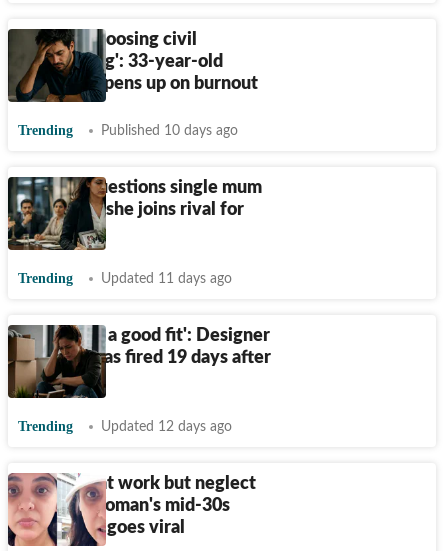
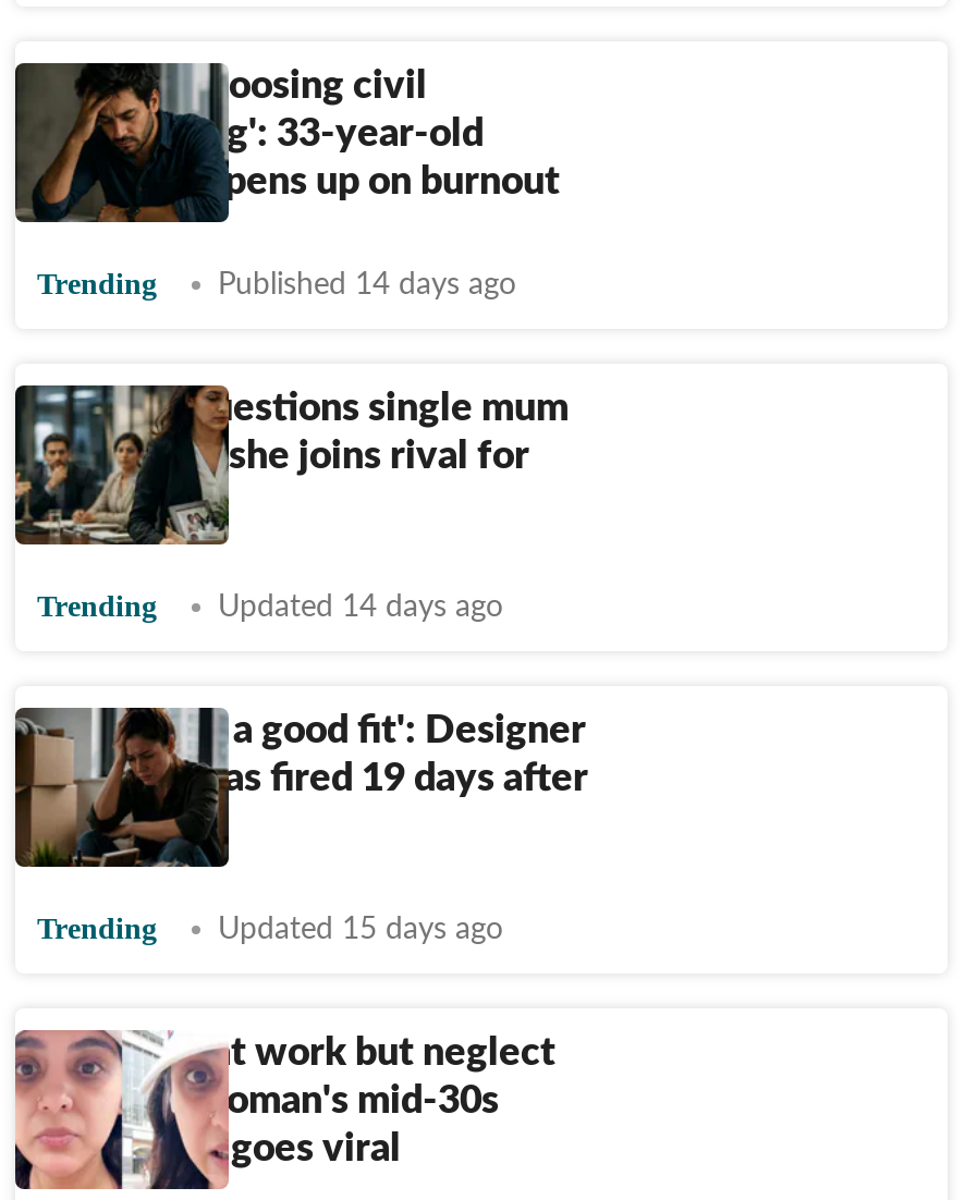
- Published 10 days ago
+ Published 14 days ago

- Updated 11 days ago
+ Updated 14 days ago

- Updated 12 days ago
+ Updated 15 days ago
